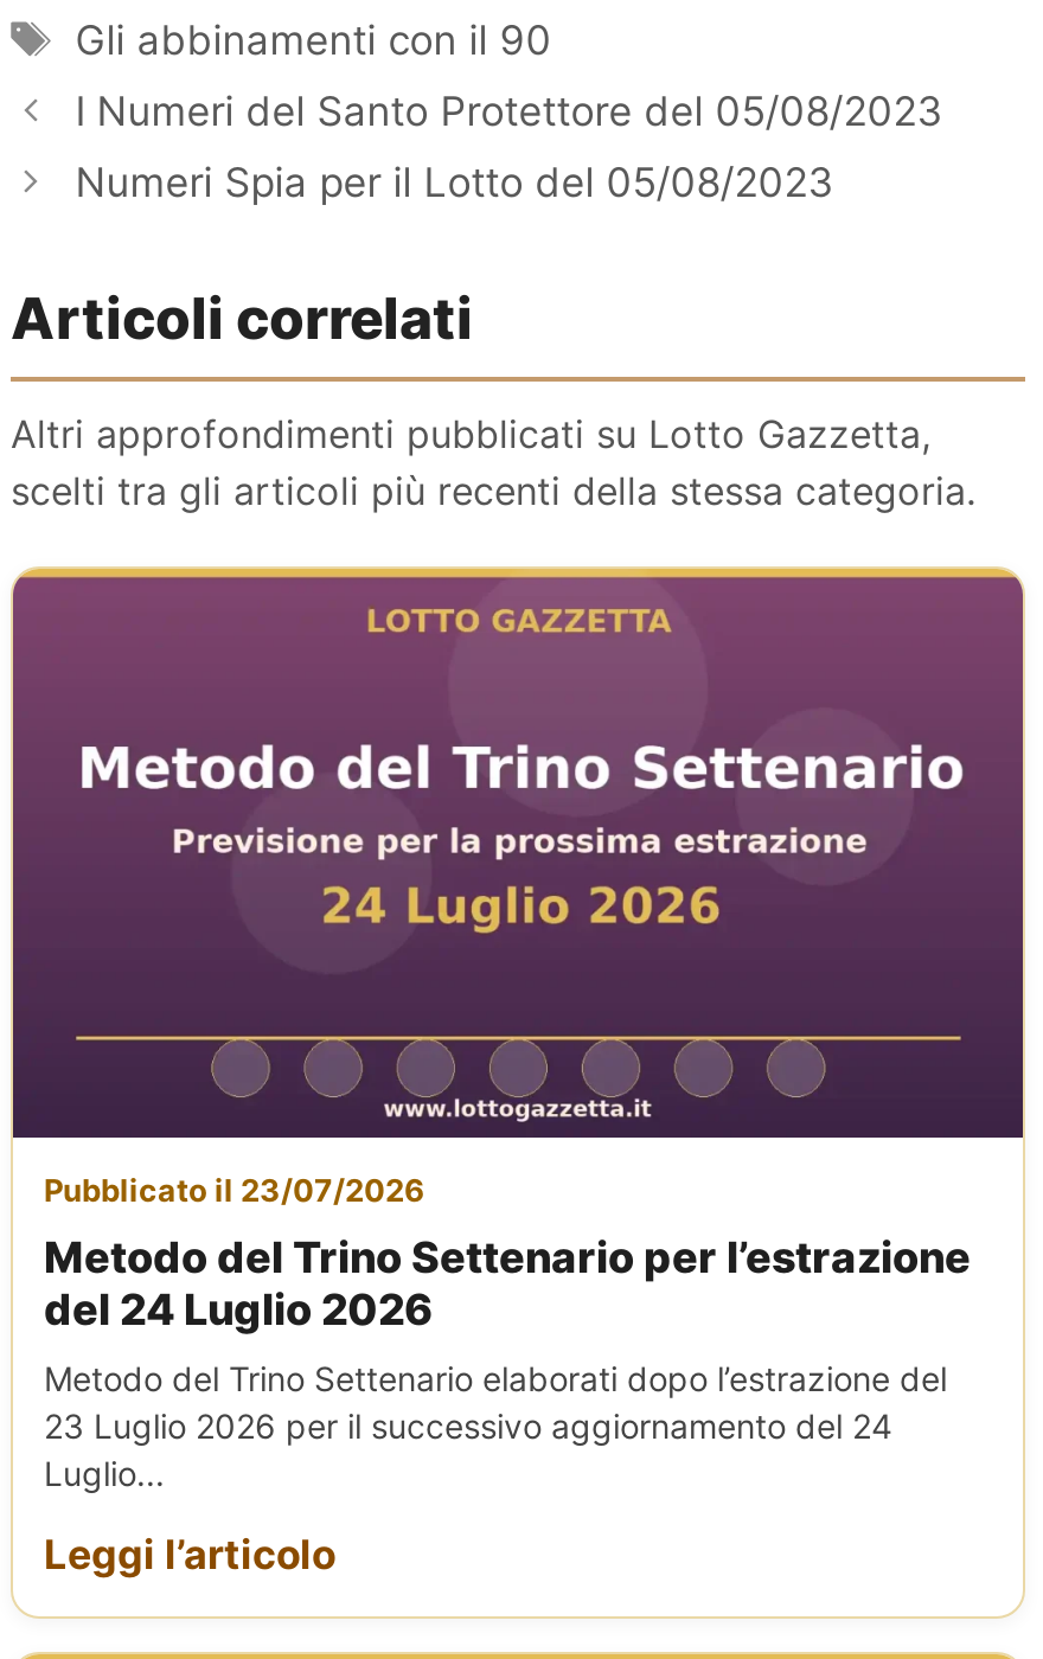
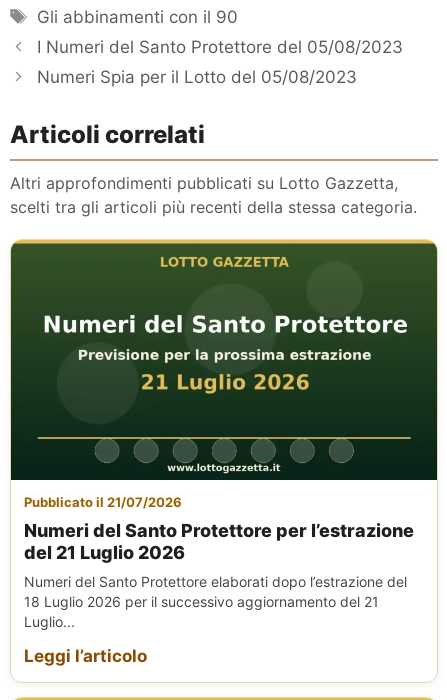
- [image]
- Pubblicato il 23/07/2026
+ [image]
+ Pubblicato il 21/07/2026

- Metodo del Trino Settenario per l’estrazione
+ Numeri del Santo Protettore per l’estrazione

- del 24 Luglio 2026
+ del 21 Luglio 2026

- Metodo del Trino Settenario elaborati dopo l’estrazione del
+ Numeri del Santo Protettore elaborati dopo l’estrazione del

- 23 Luglio 2026 per il successivo aggiornamento del 24
+ 18 Luglio 2026 per il successivo aggiornamento del 21
